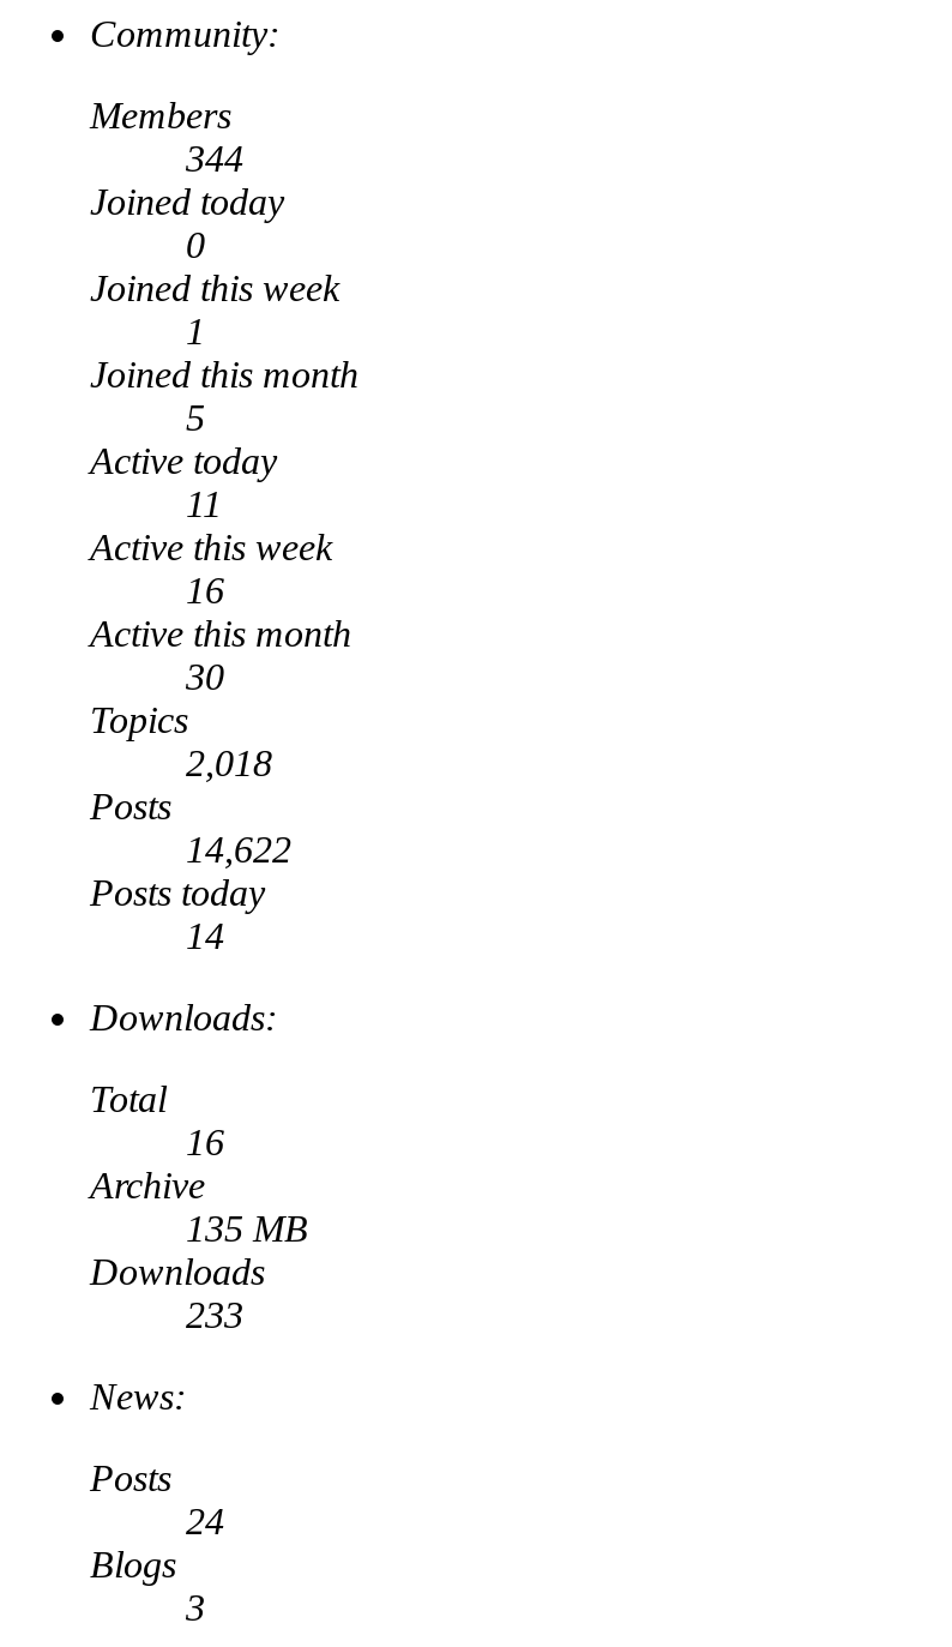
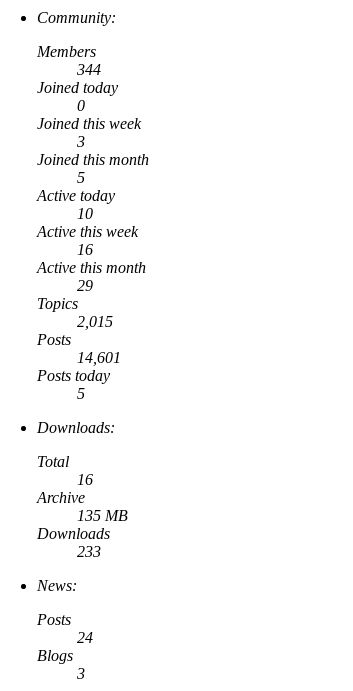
- 1
+ 3

- 11
+ 10

- 30
+ 29

- 2,018
+ 2,015

- 14,622
+ 14,601

- 14
+ 5
